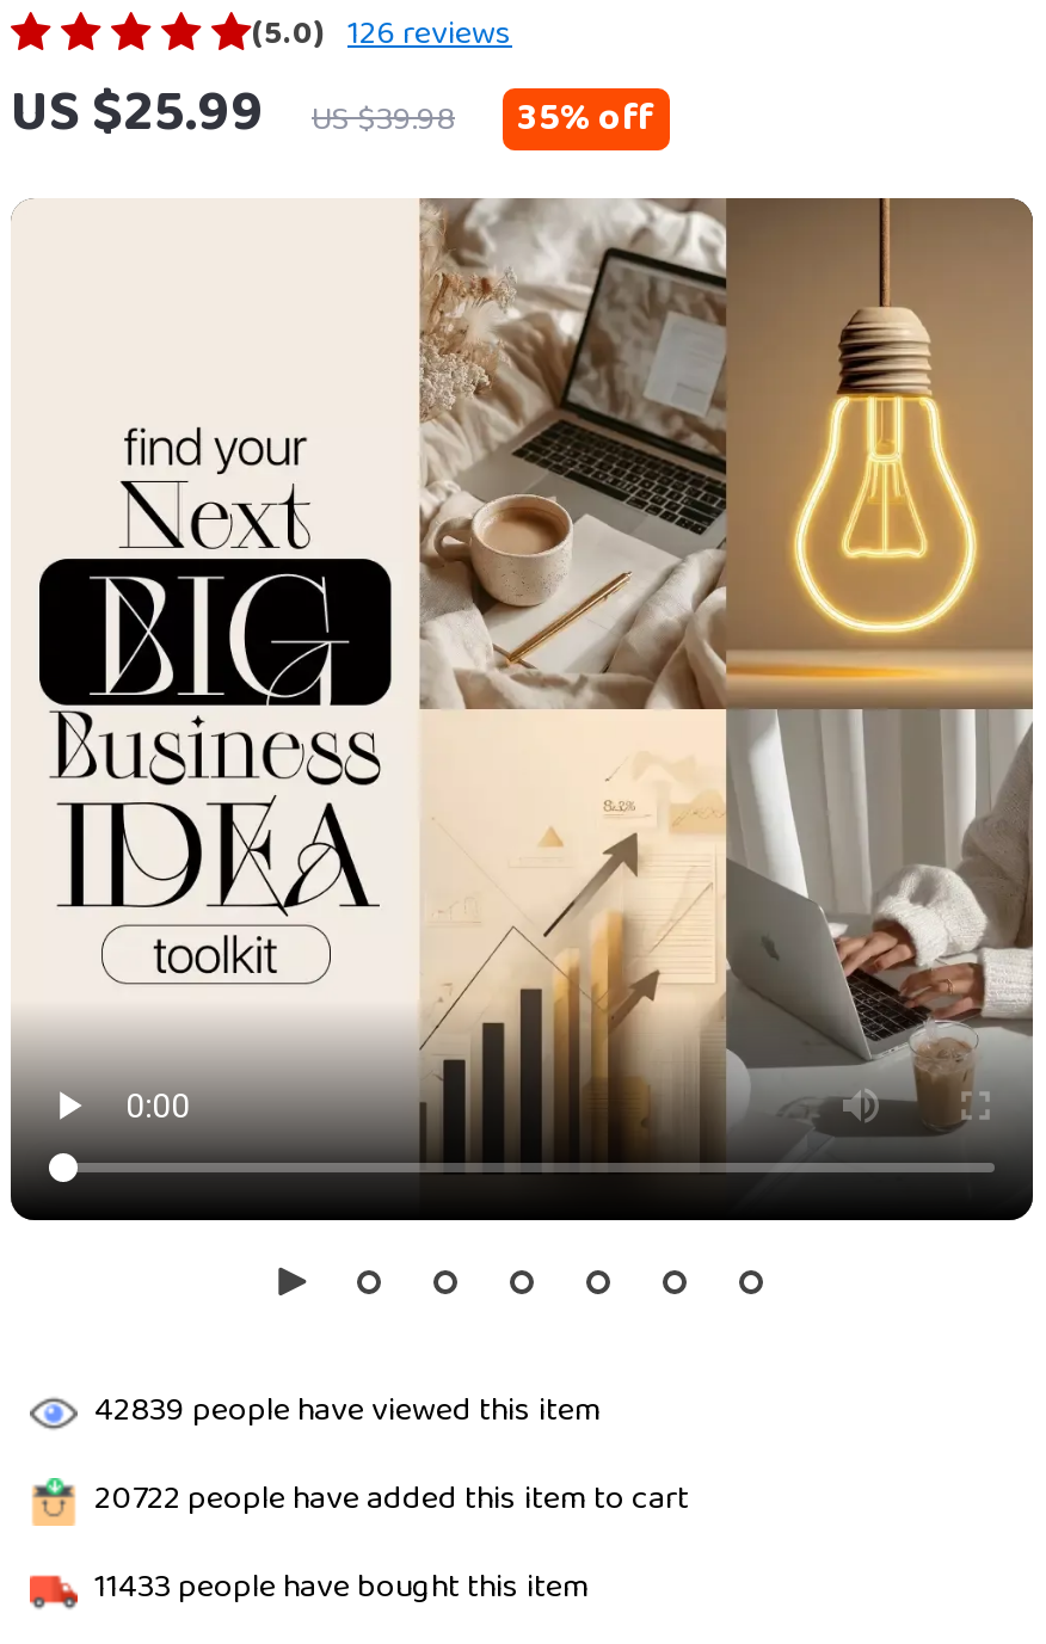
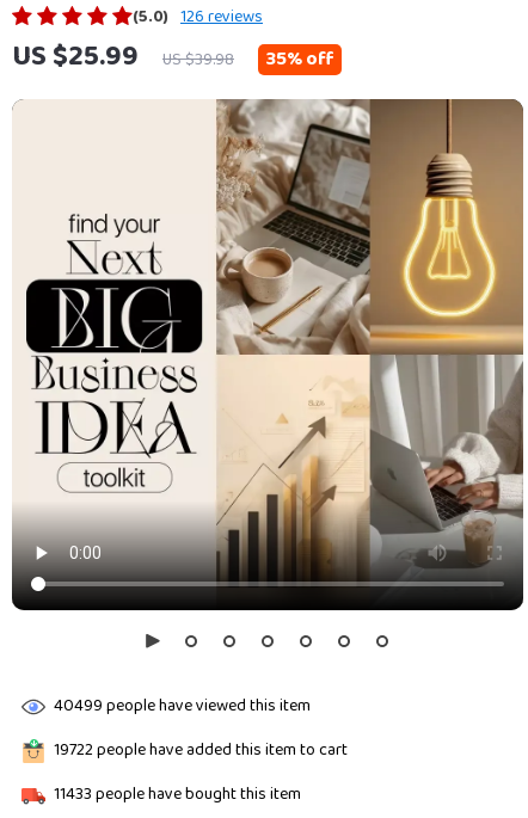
- 42839 people have viewed this item
+ 40499 people have viewed this item

- 20722 people have added this item to cart
+ 19722 people have added this item to cart
